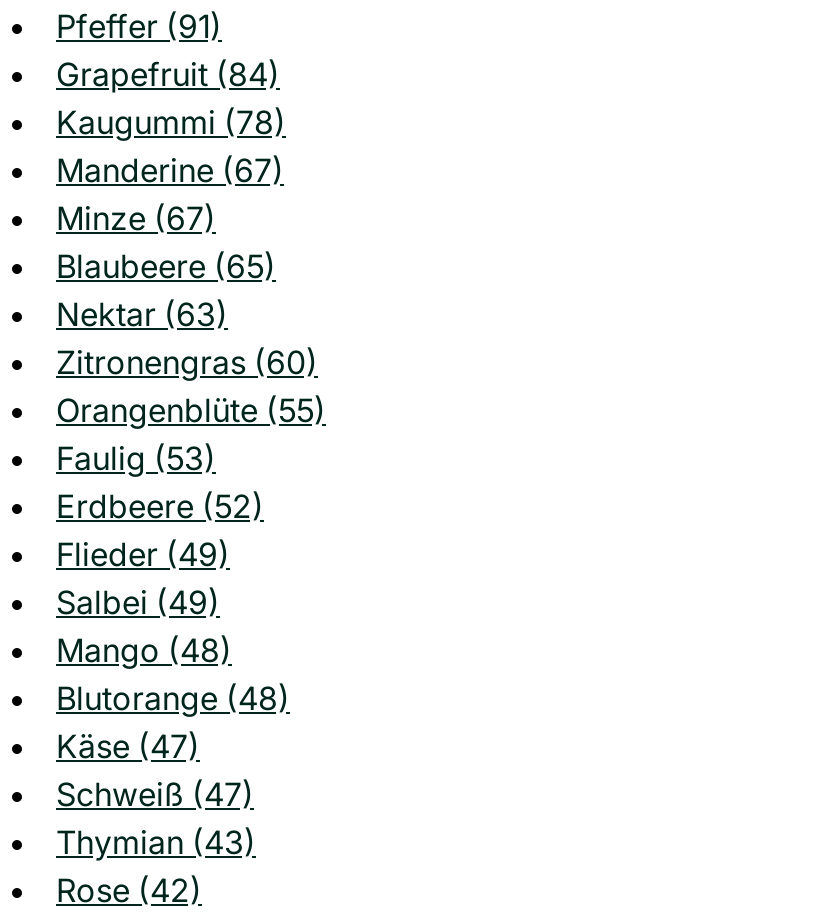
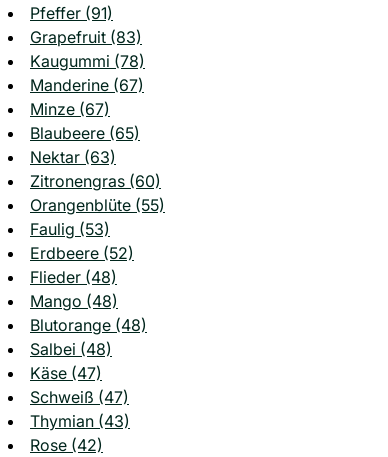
- Grapefruit (84)
+ Grapefruit (83)

- Flieder (49)
- Salbei (49)
+ Flieder (48)

moved up: Mango (48) | Blutorange (48)

+ Salbei (48)
